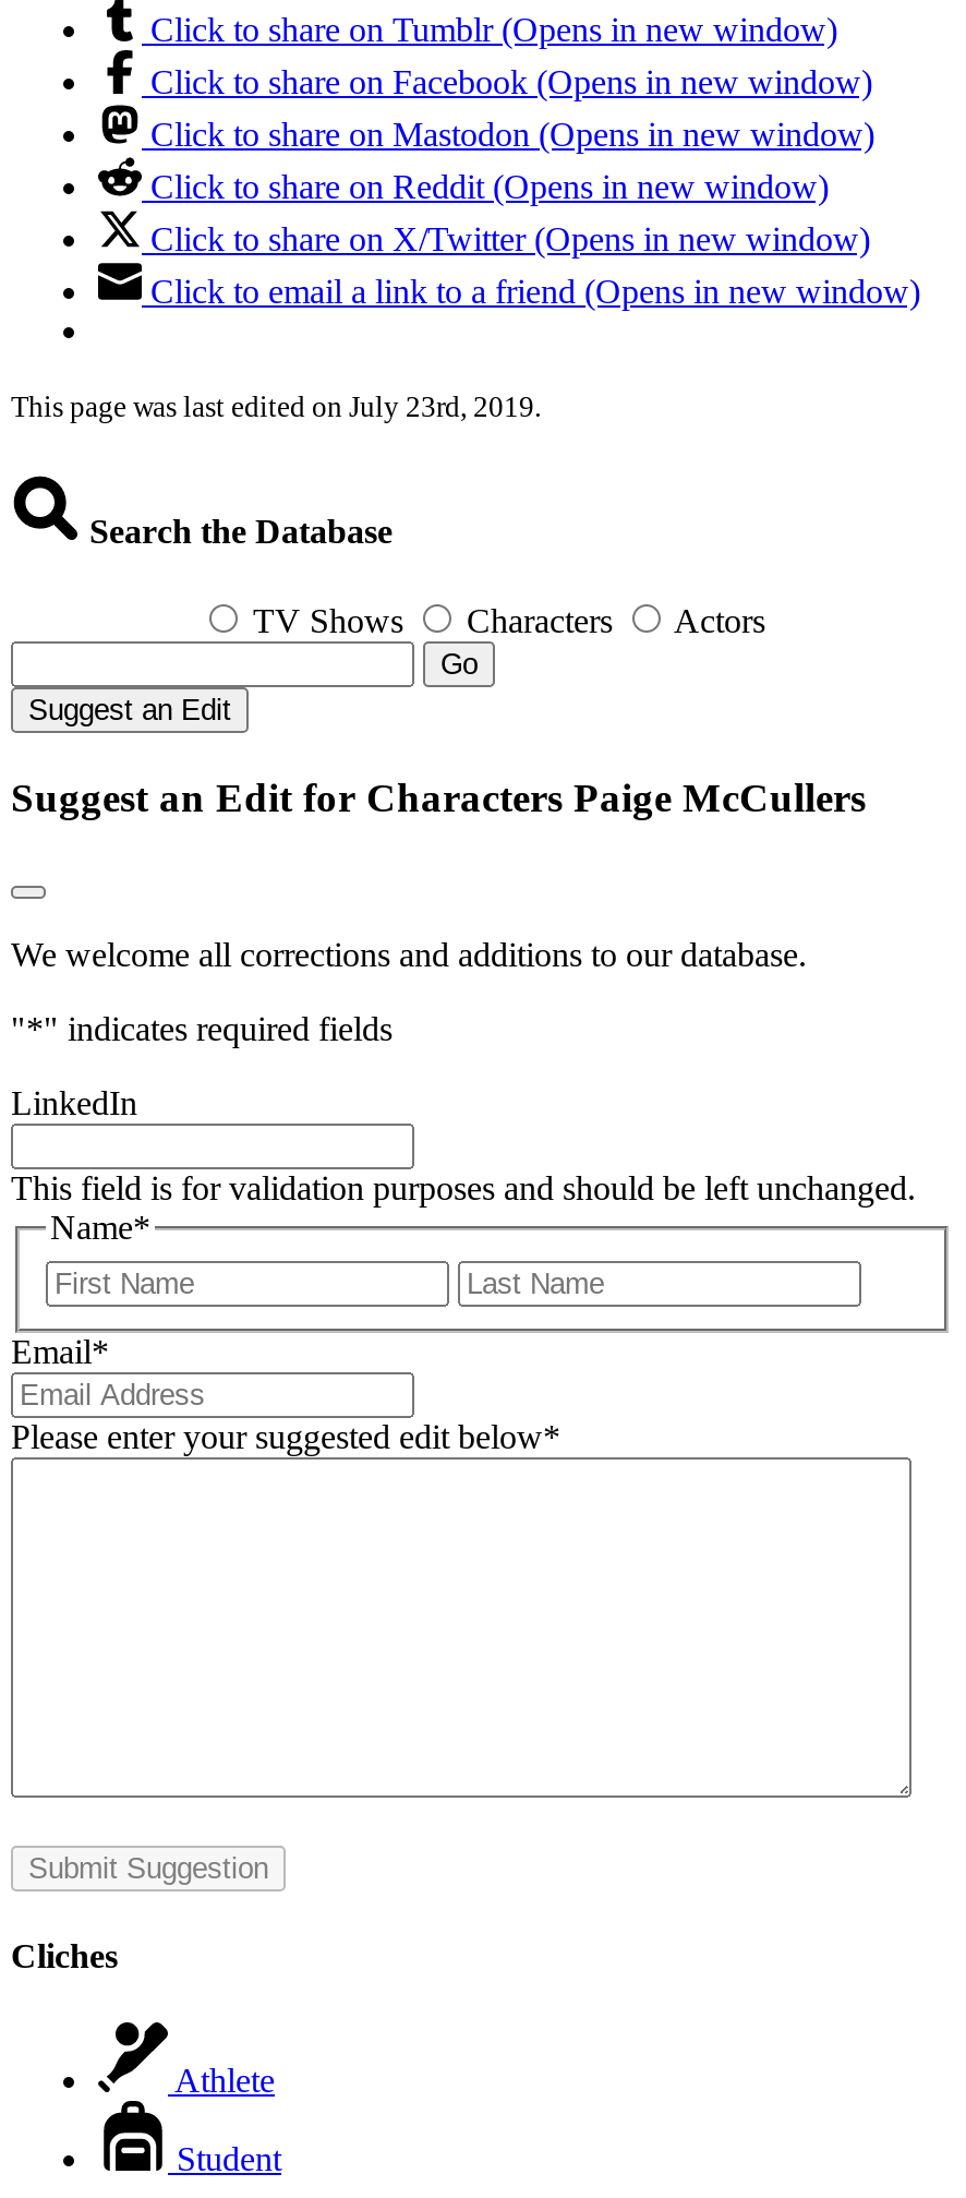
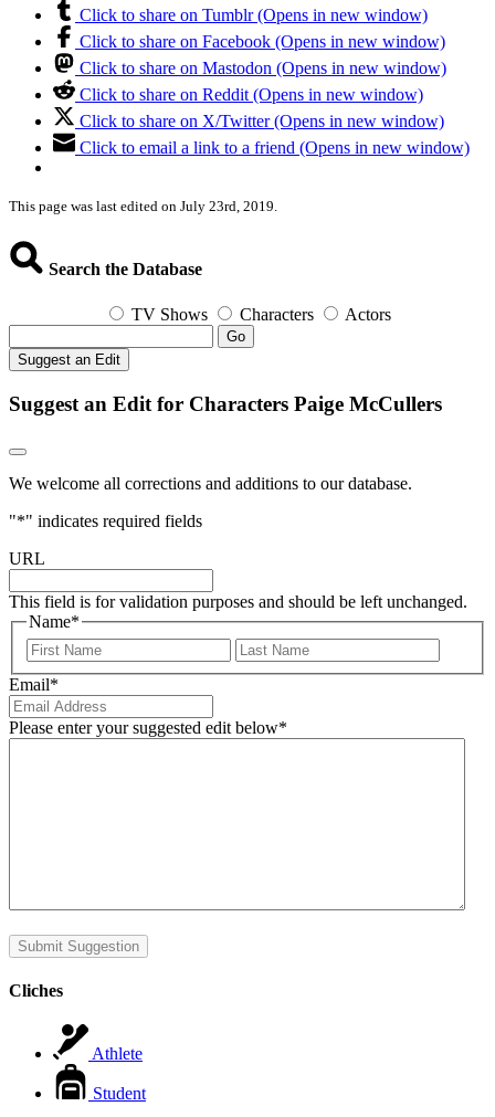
- LinkedIn
+ URL
